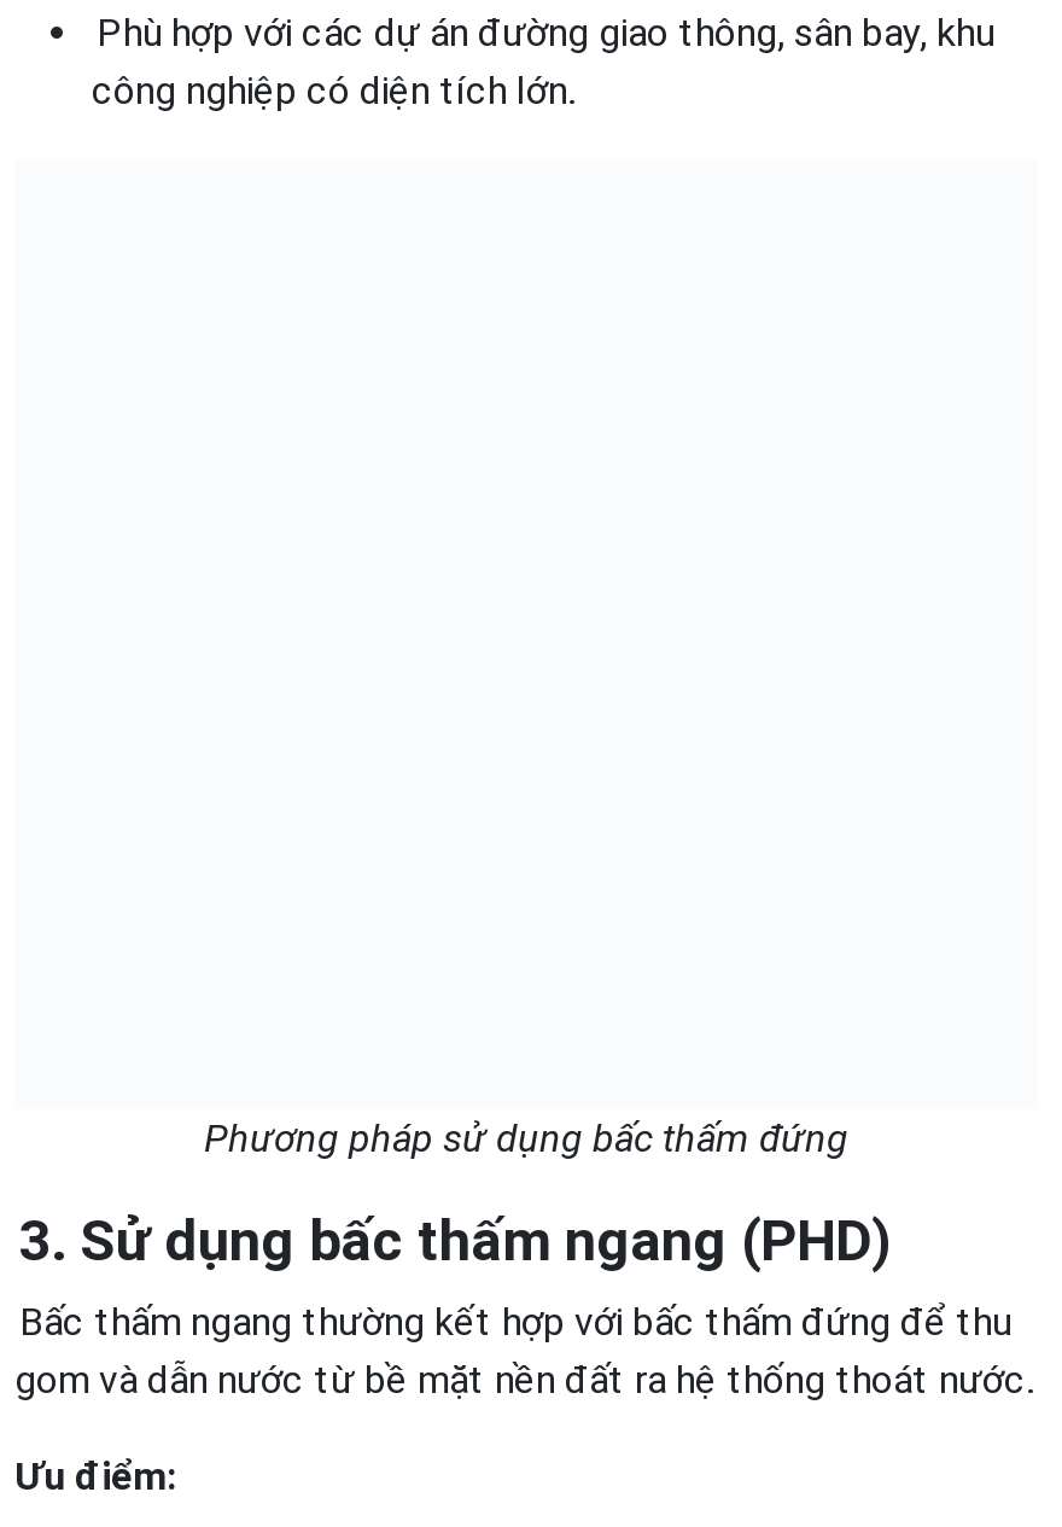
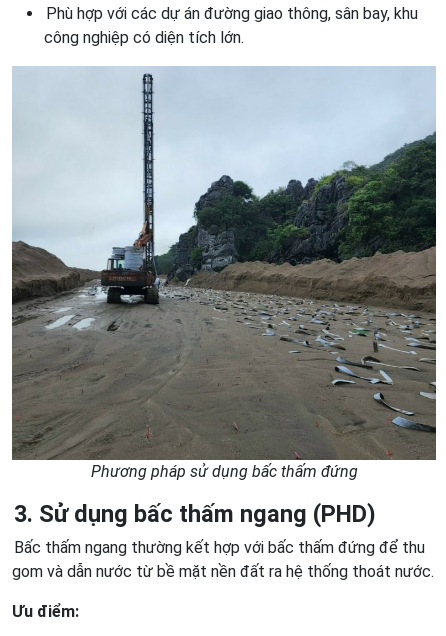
+ [image]
